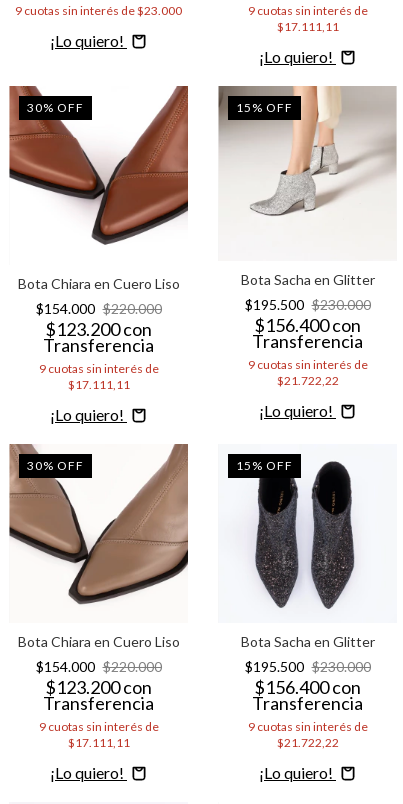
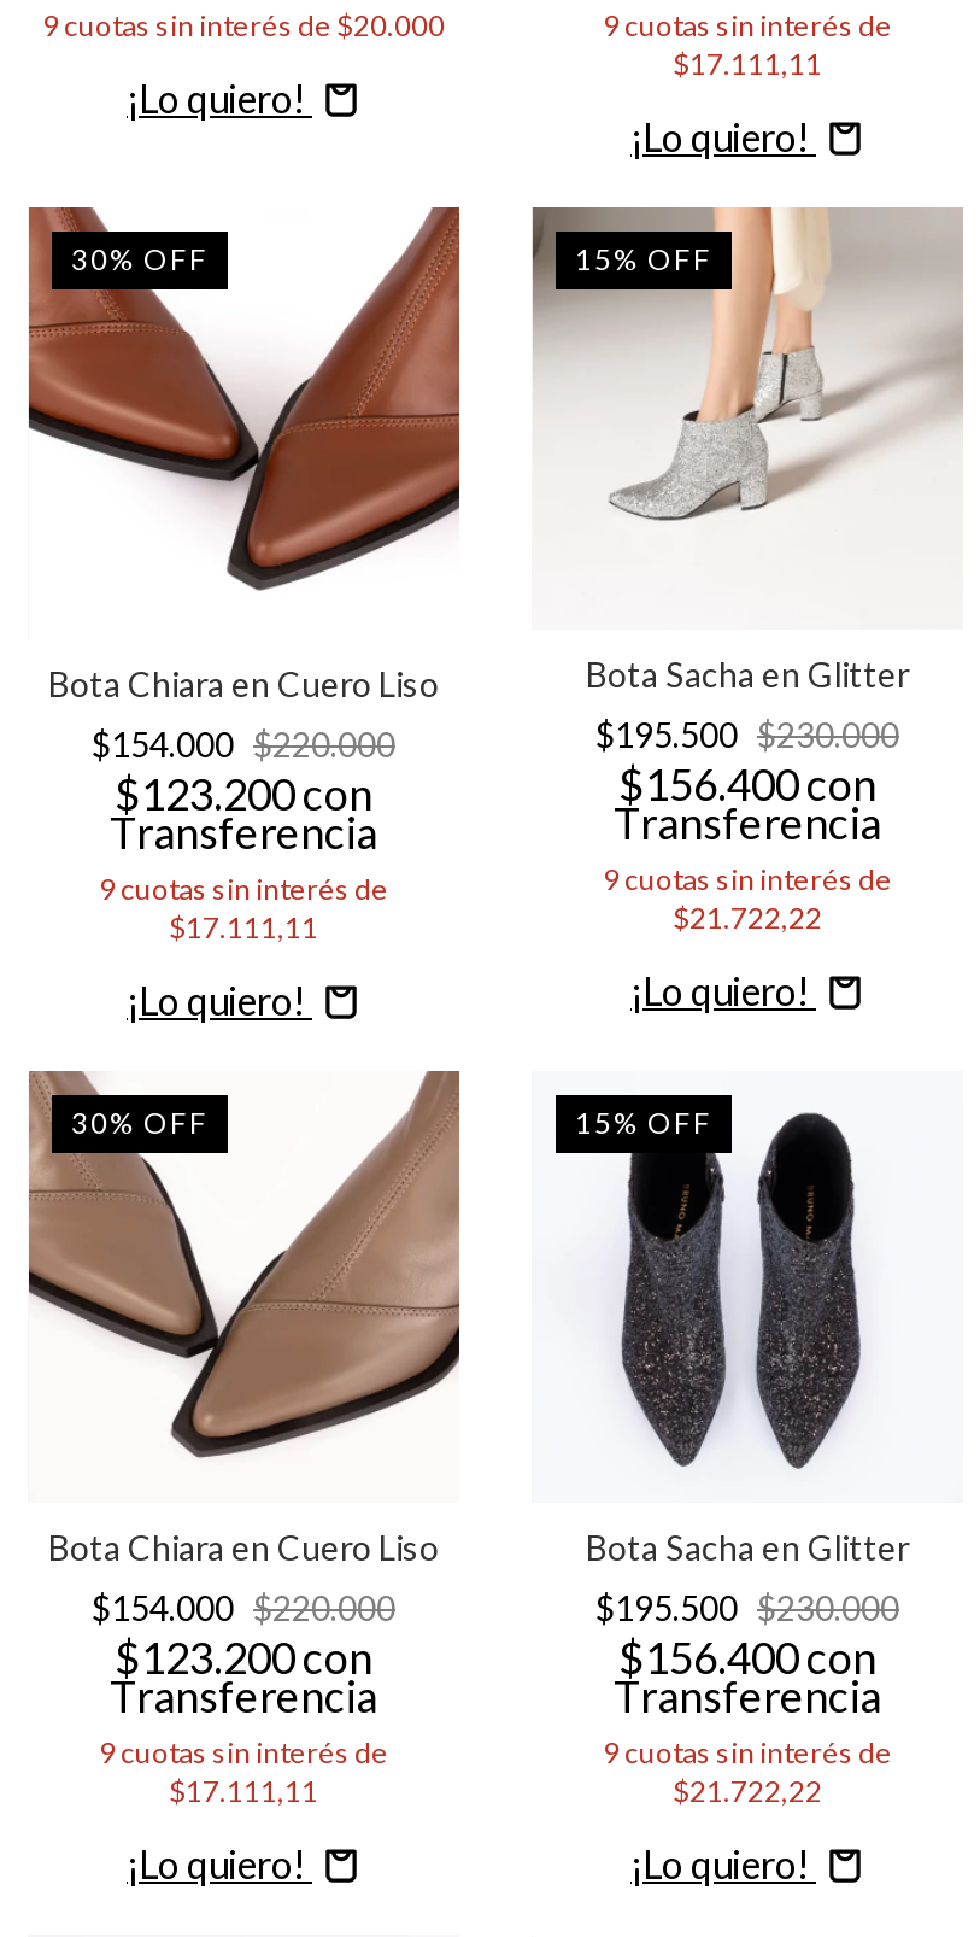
- 9 cuotas sin interés de $23.000
+ 9 cuotas sin interés de $20.000
